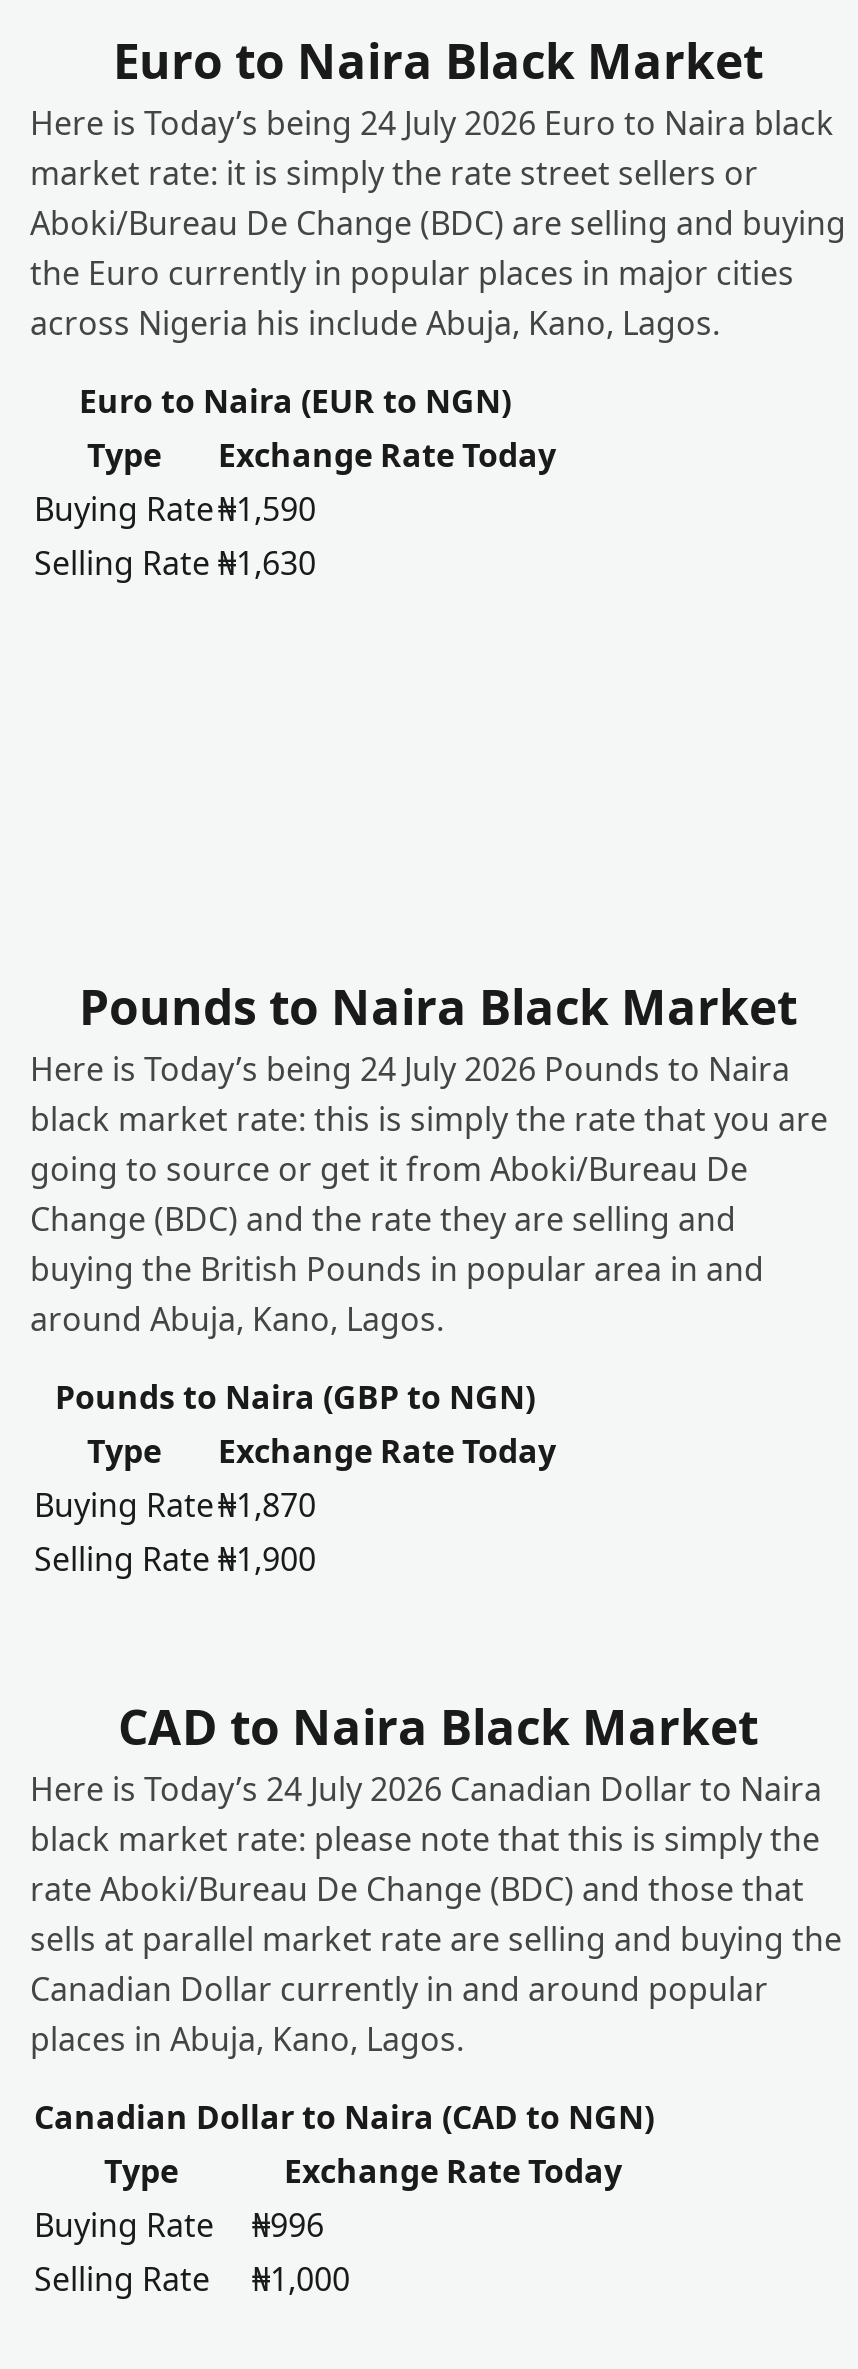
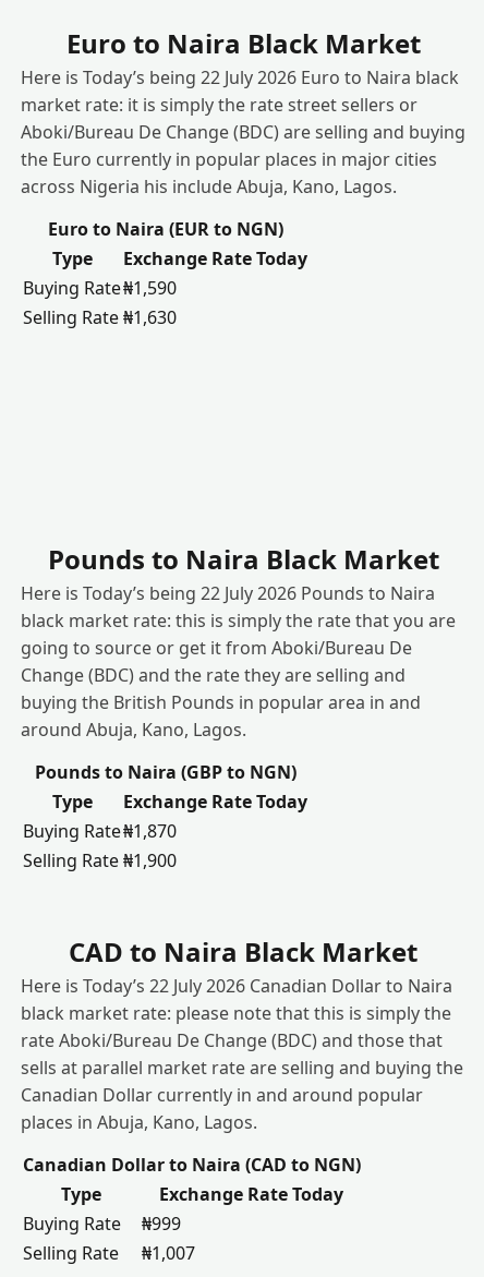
- Here is Today’s being 24 July 2026 Euro to Naira black
+ Here is Today’s being 22 July 2026 Euro to Naira black

- Here is Today’s being 24 July 2026 Pounds to Naira
+ Here is Today’s being 22 July 2026 Pounds to Naira

- Here is Today’s 24 July 2026 Canadian Dollar to Naira
+ Here is Today’s 22 July 2026 Canadian Dollar to Naira

- Buying Rate ₦996
+ Buying Rate ₦999

- Selling Rate ₦1,000
+ Selling Rate ₦1,007
